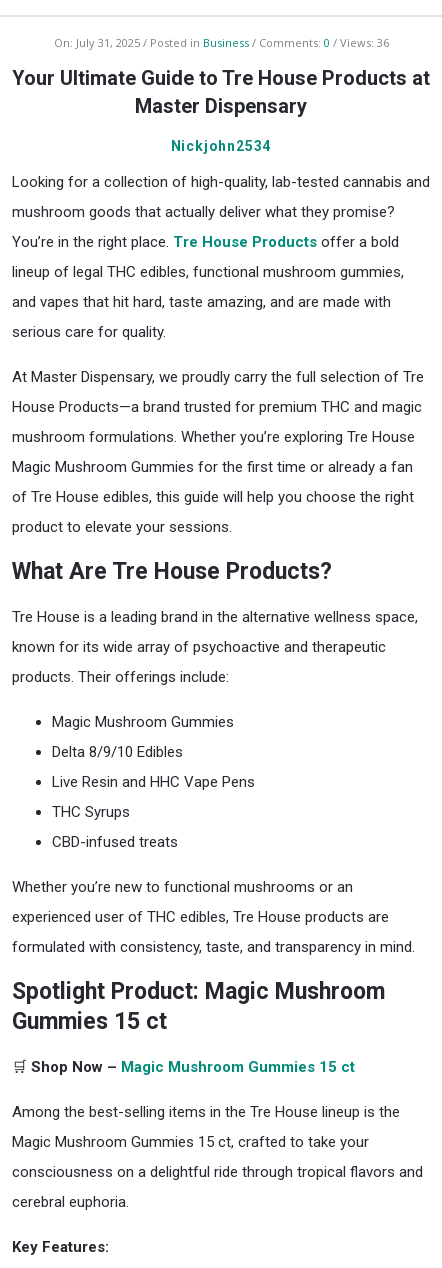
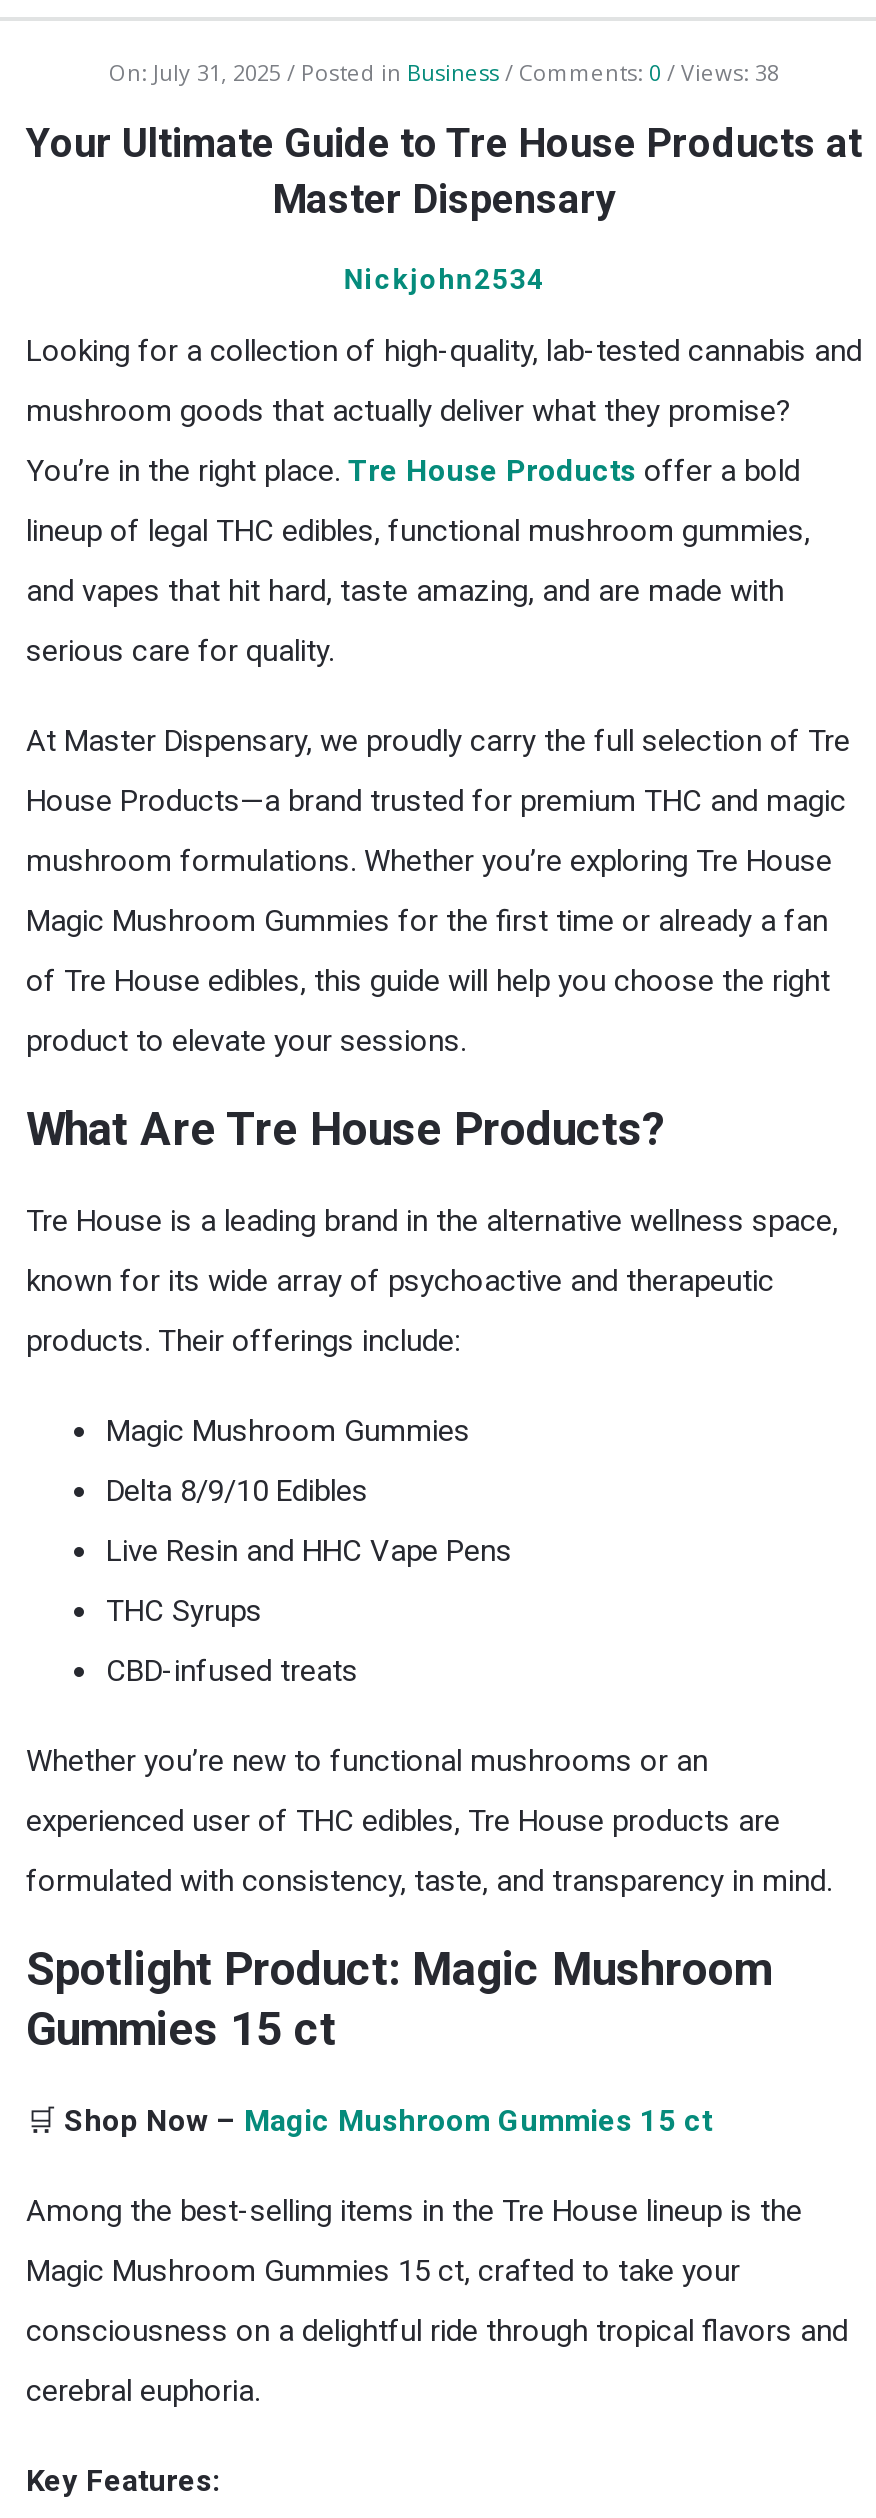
- Comments: 0 Views: 36
+ Comments: 0 Views: 38
